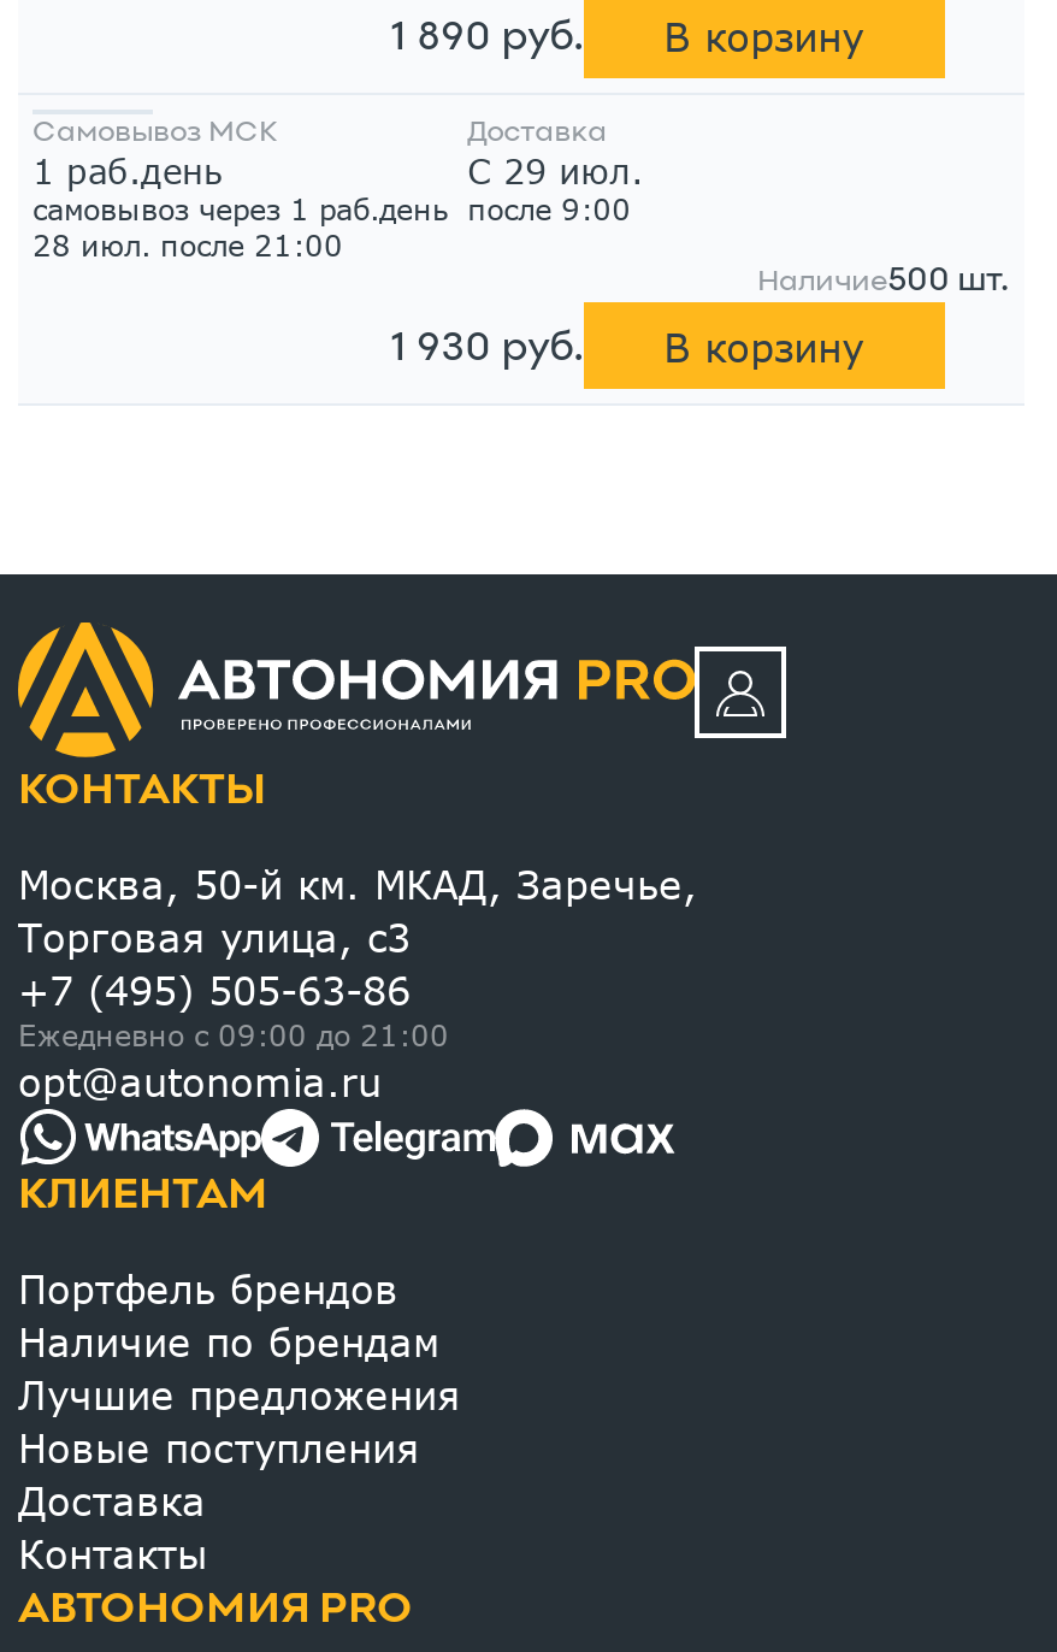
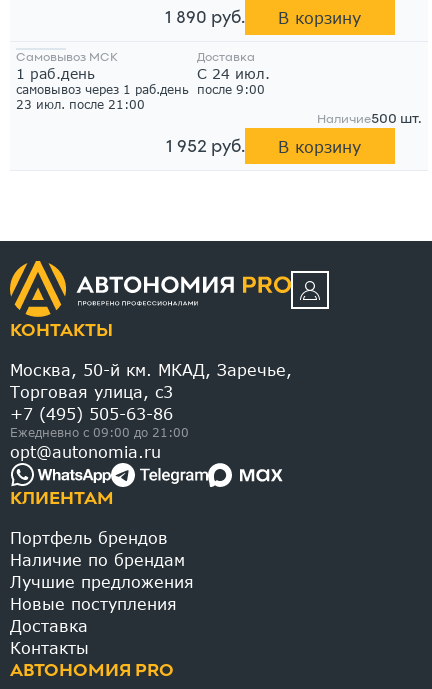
- С 29 июл.
+ С 24 июл.

- 28 июл. после 21:00
+ 23 июл. после 21:00

- 1 930 руб.
+ 1 952 руб.
